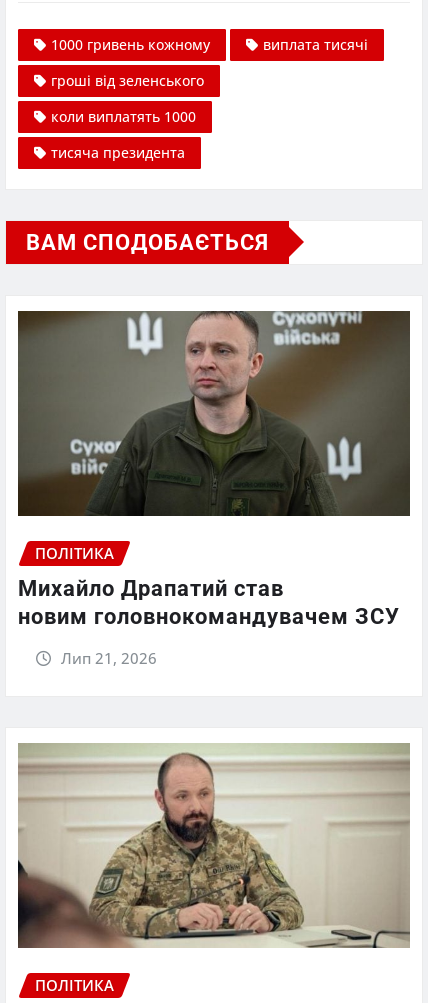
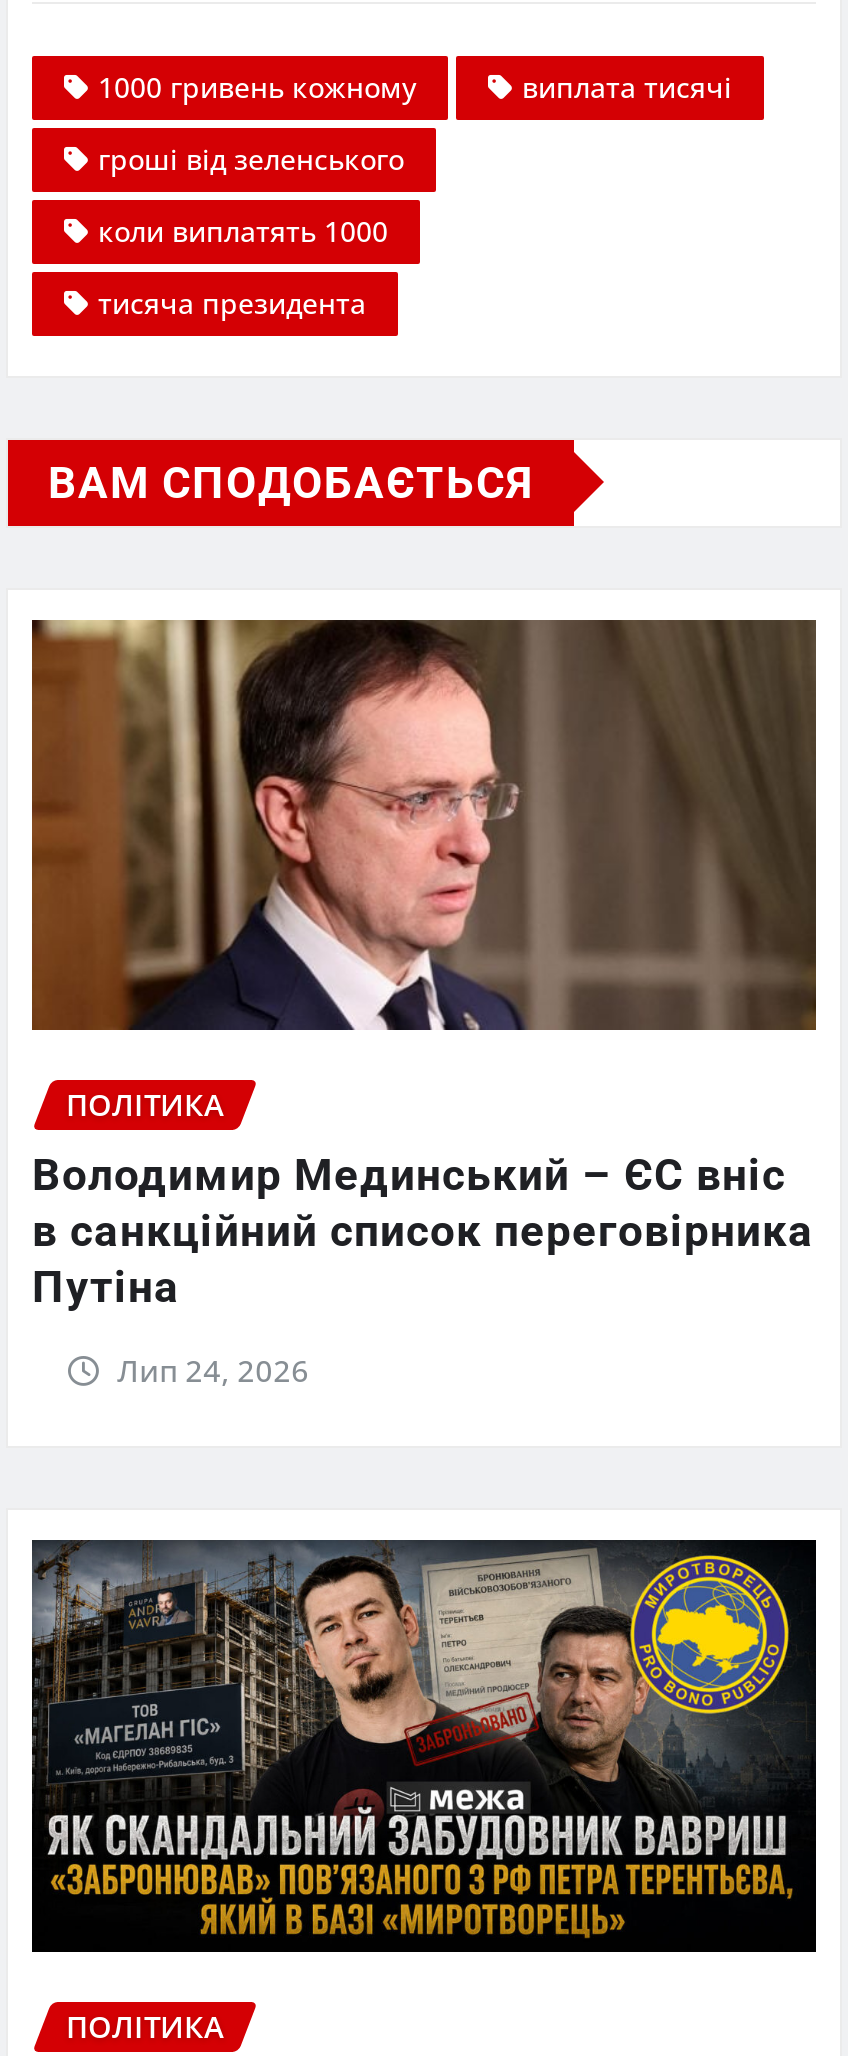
- [image]
+ [image]

- Михайло Драпатий став
- новим головнокомандувачем ЗСУ
+ Володимир Мединський – ЄС вніс
+ в санкційний список переговірника
+ Путіна

- Лип 21, 2026
+ Лип 24, 2026

- [image]
+ [image]
